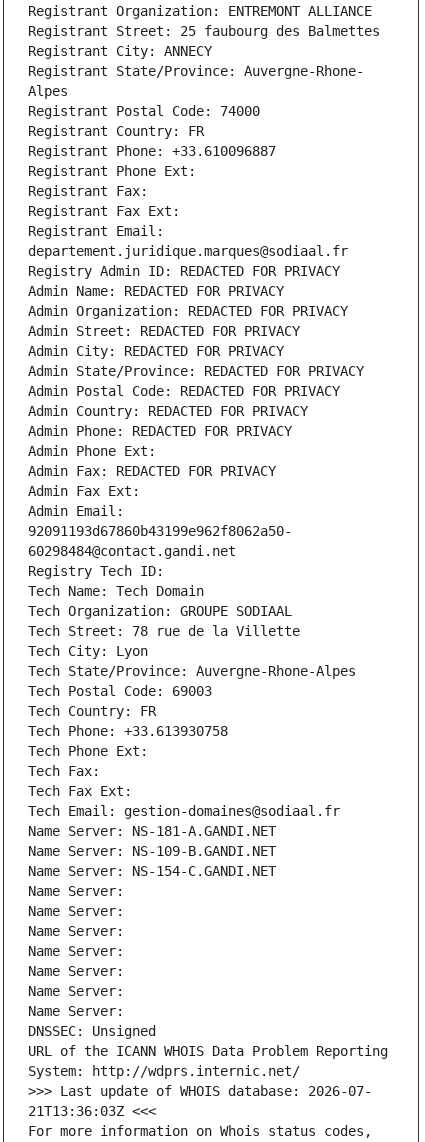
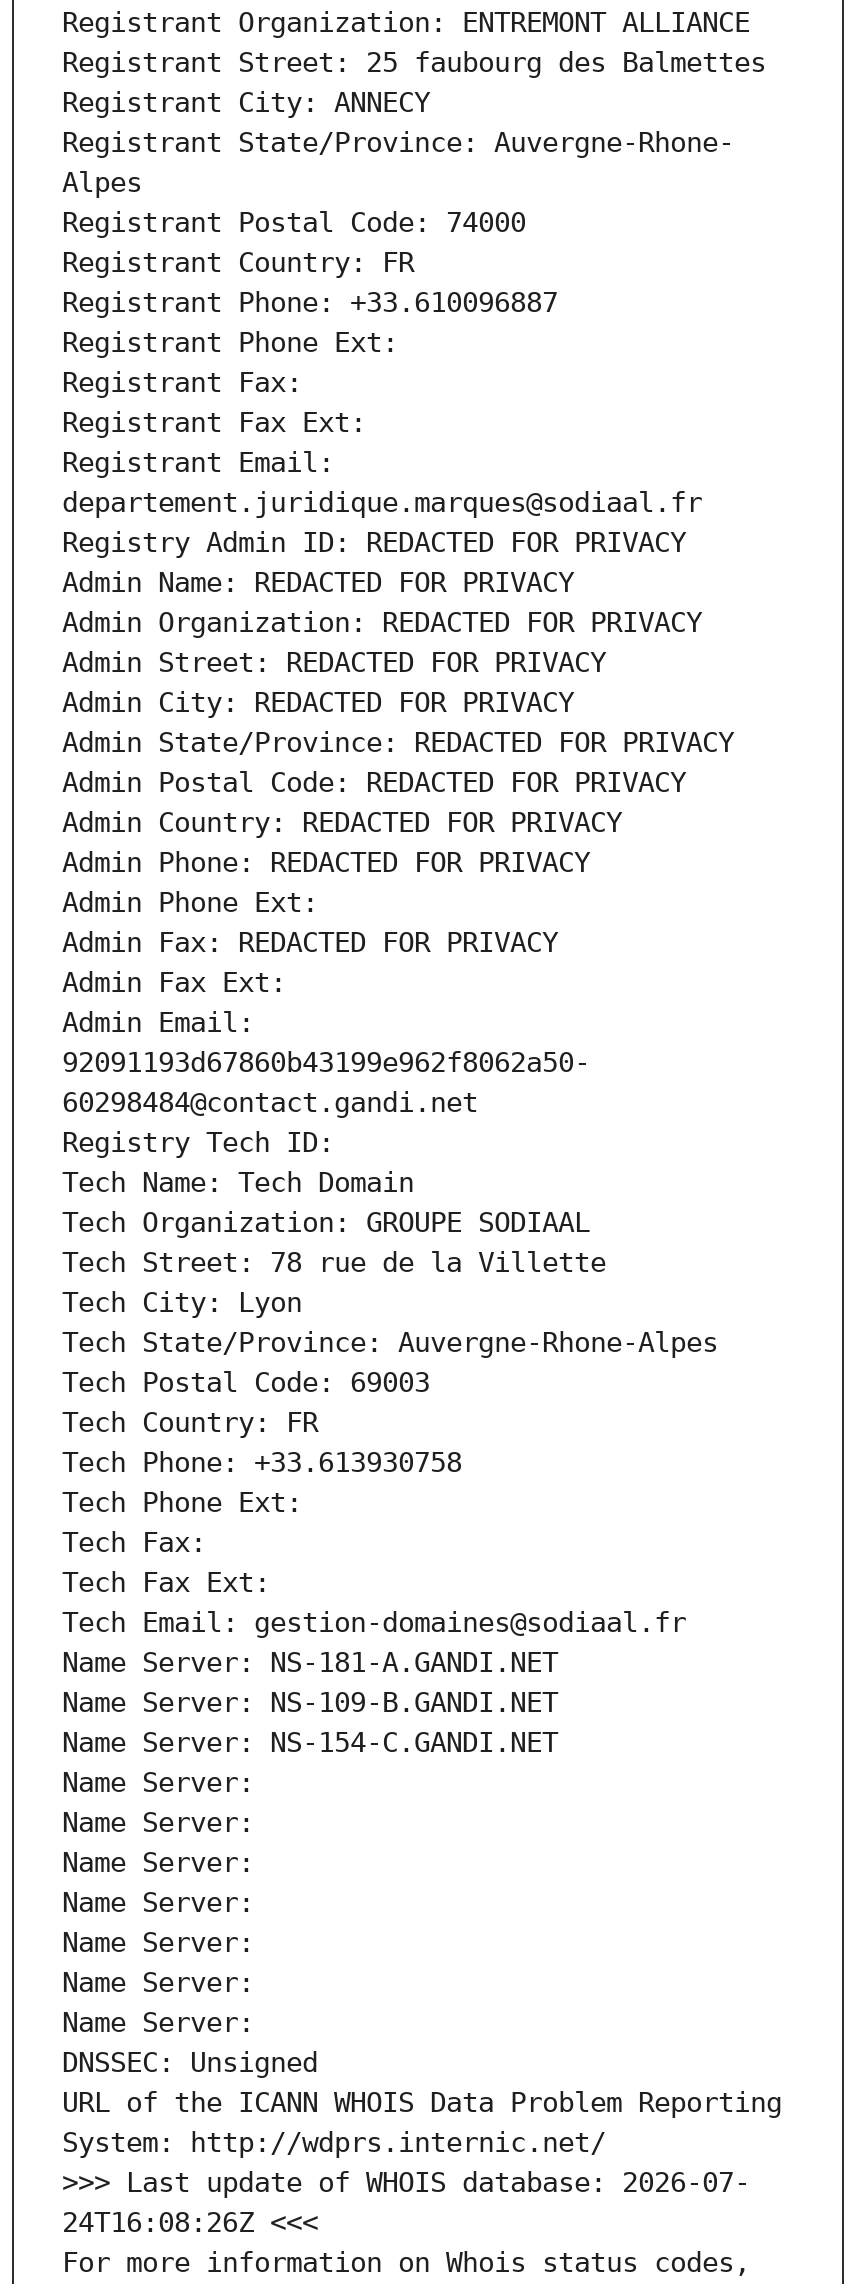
- 21T13:36:03Z <<<
+ 24T16:08:26Z <<<
